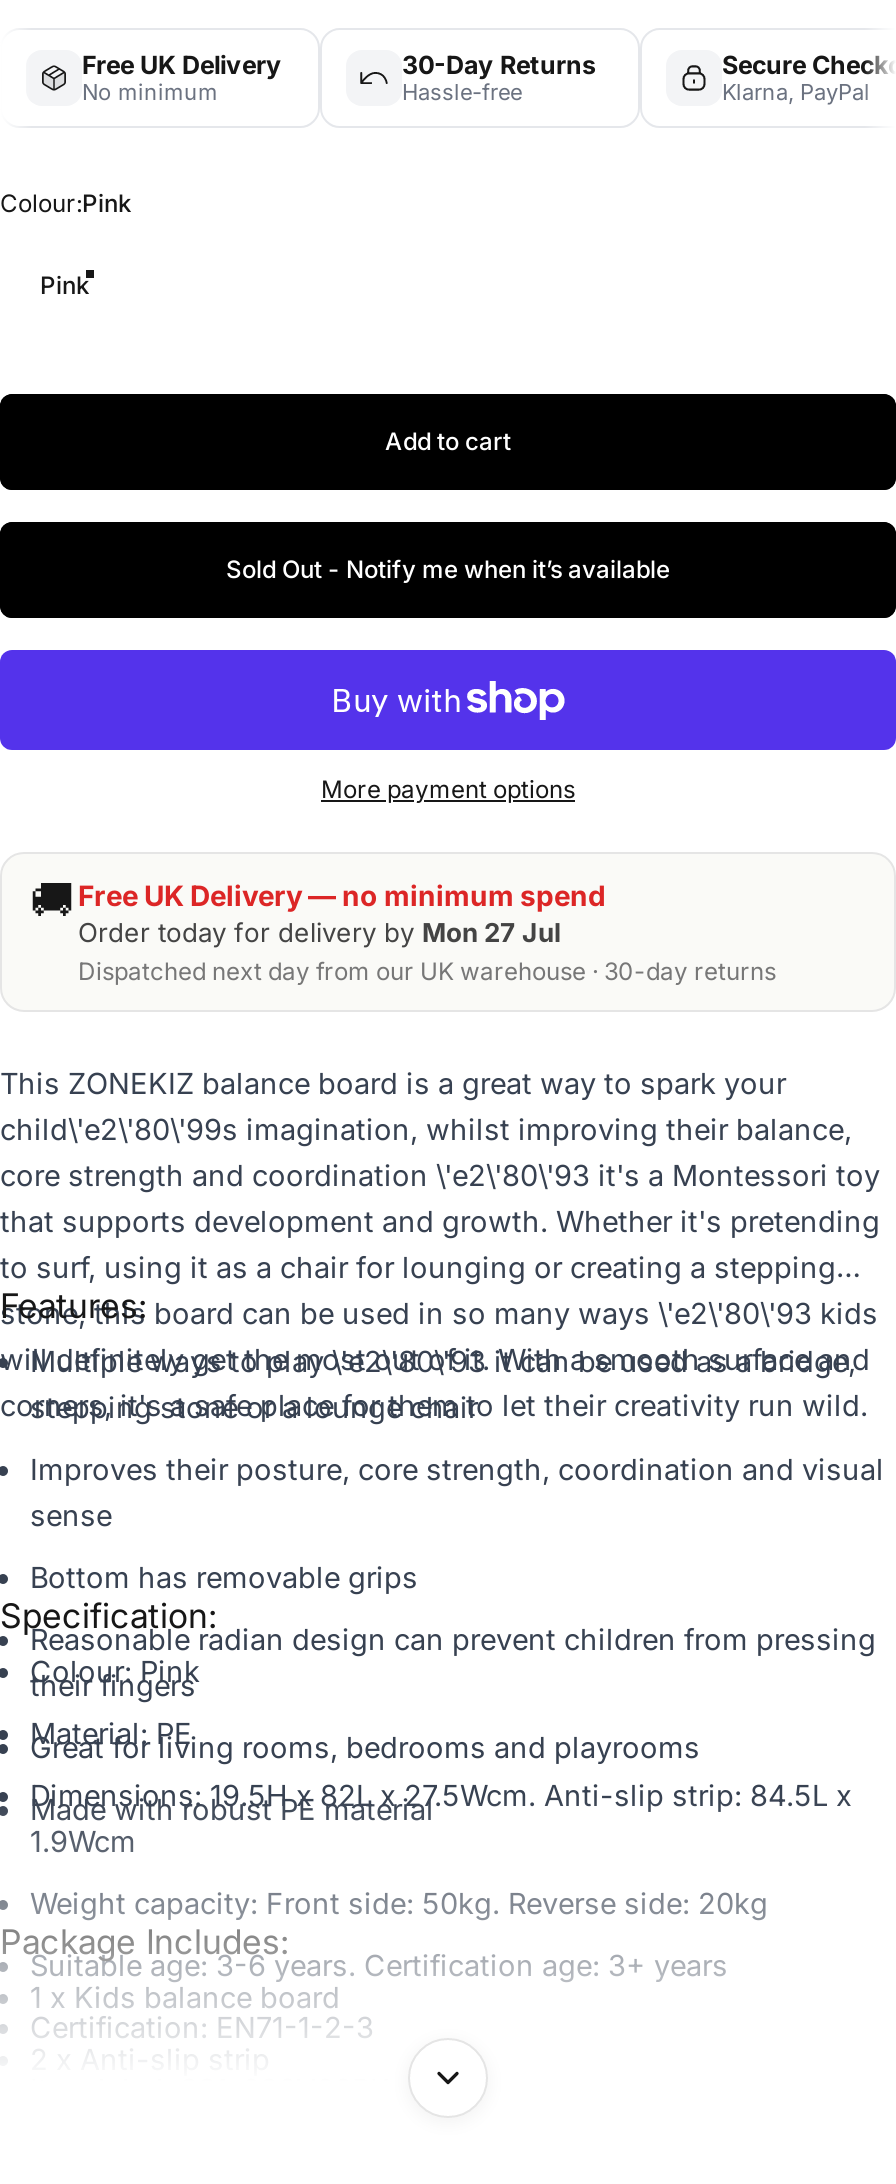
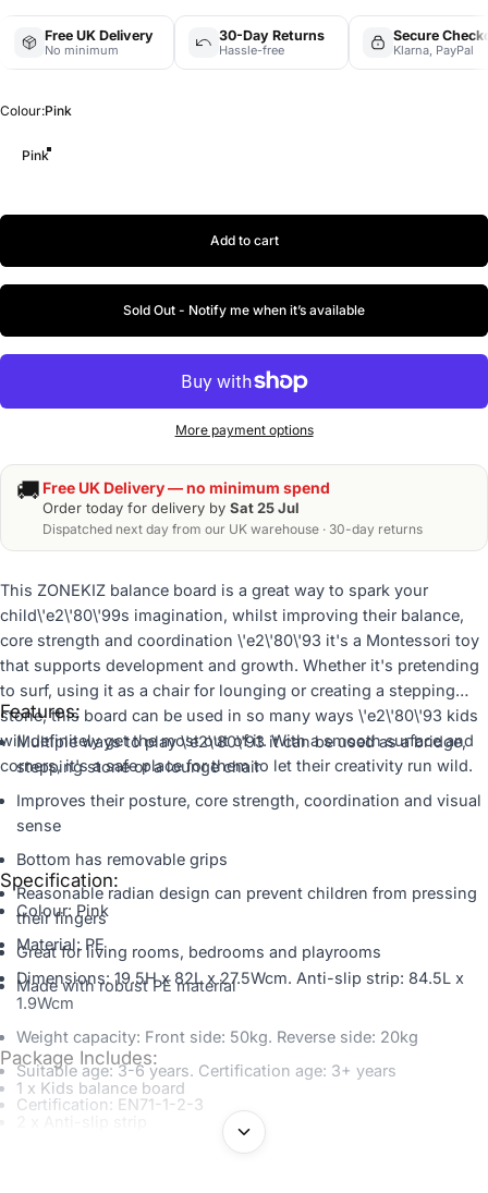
- Order today for delivery by Mon 27 Jul
+ Order today for delivery by Sat 25 Jul
